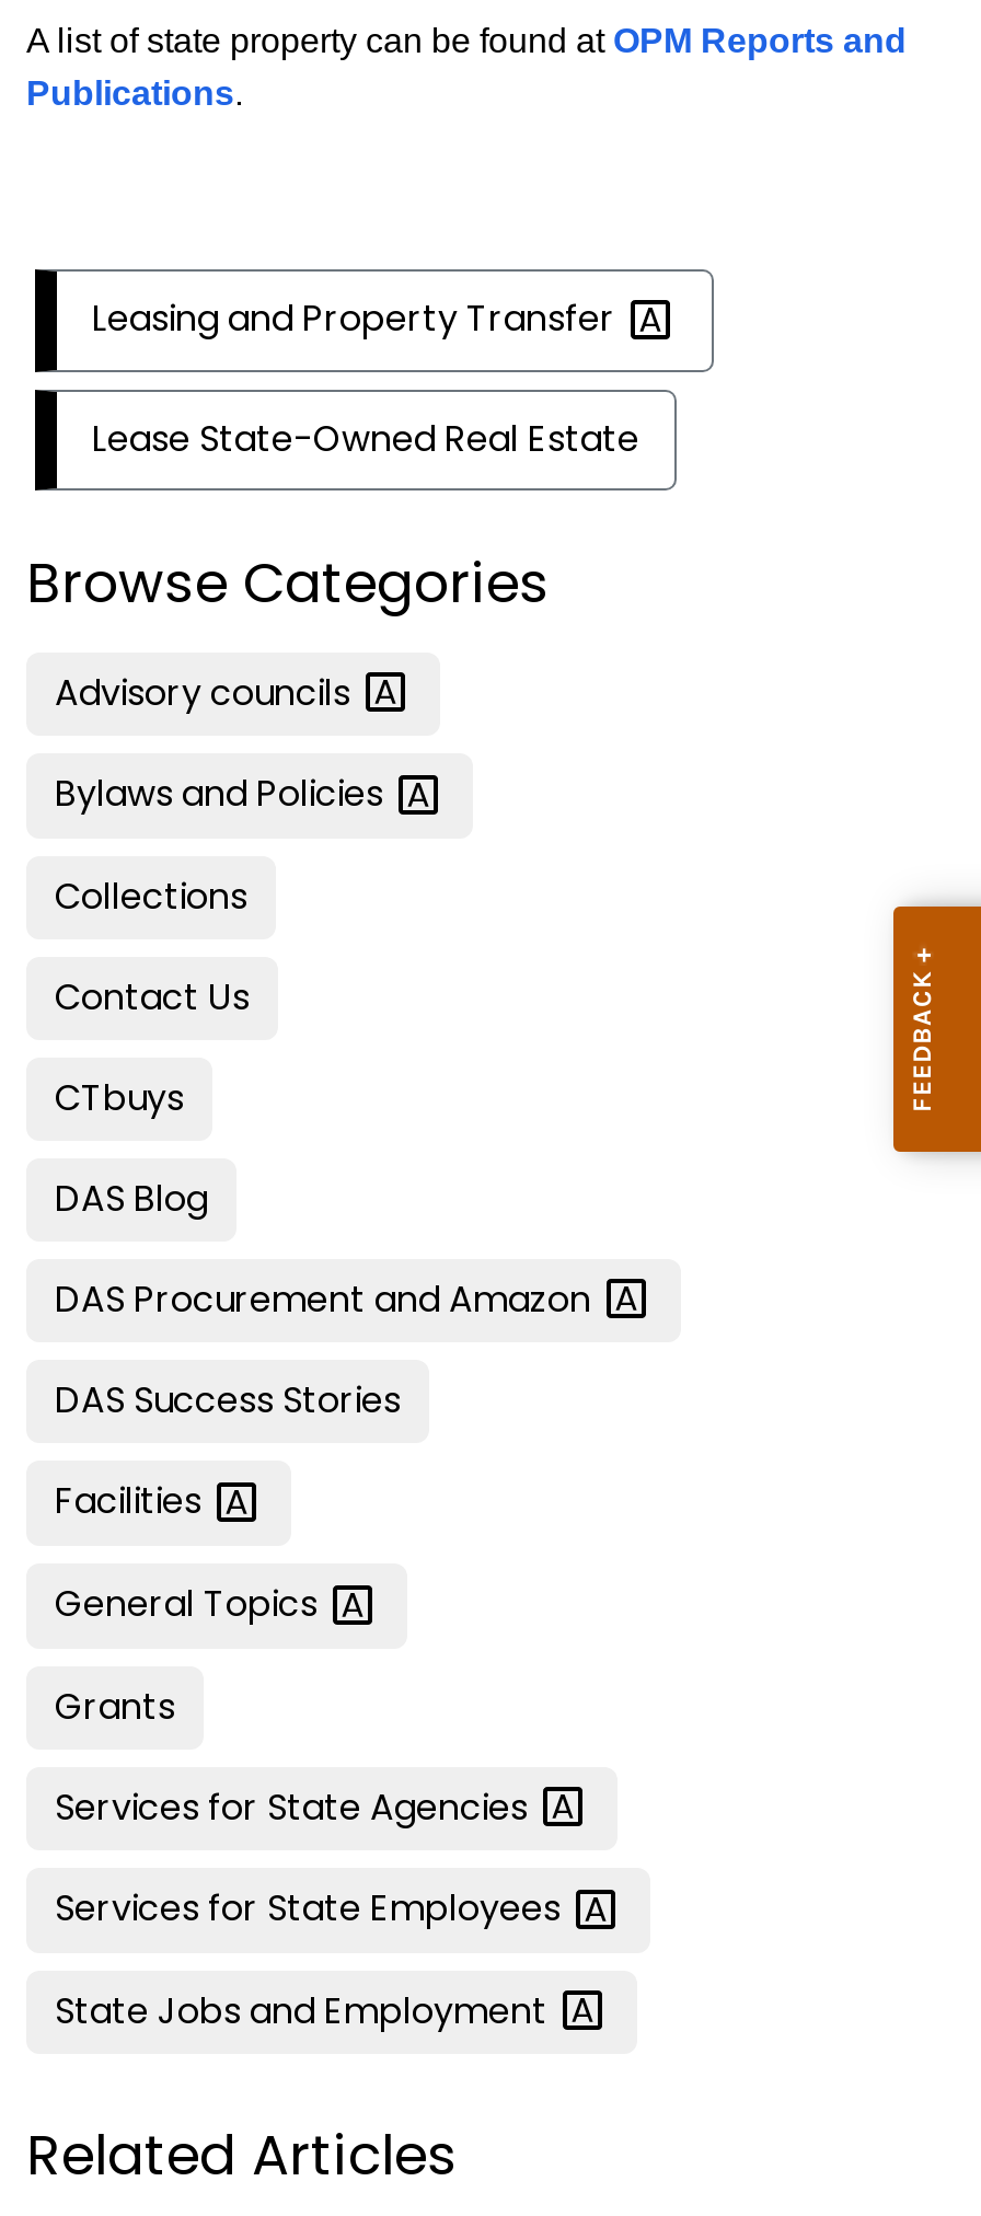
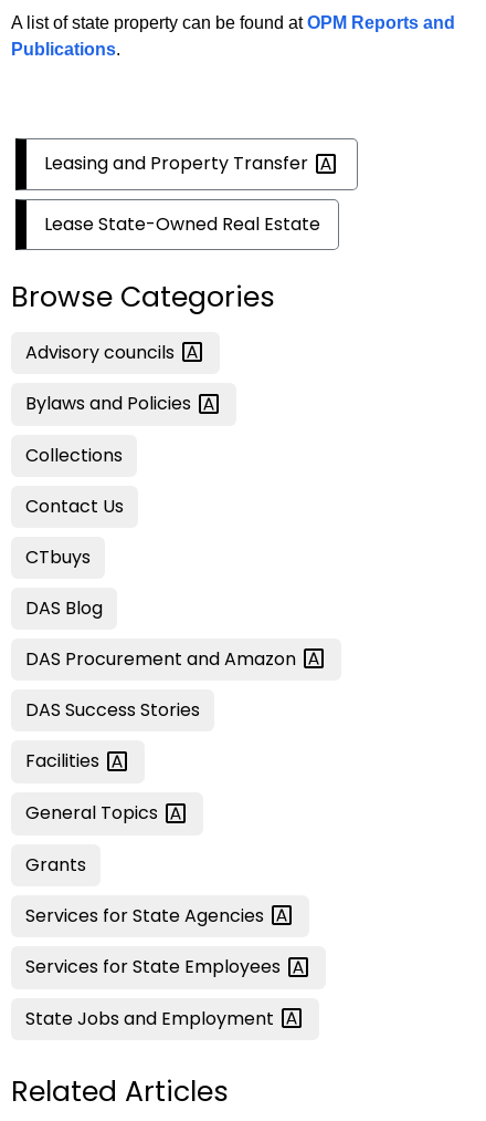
- [image]
